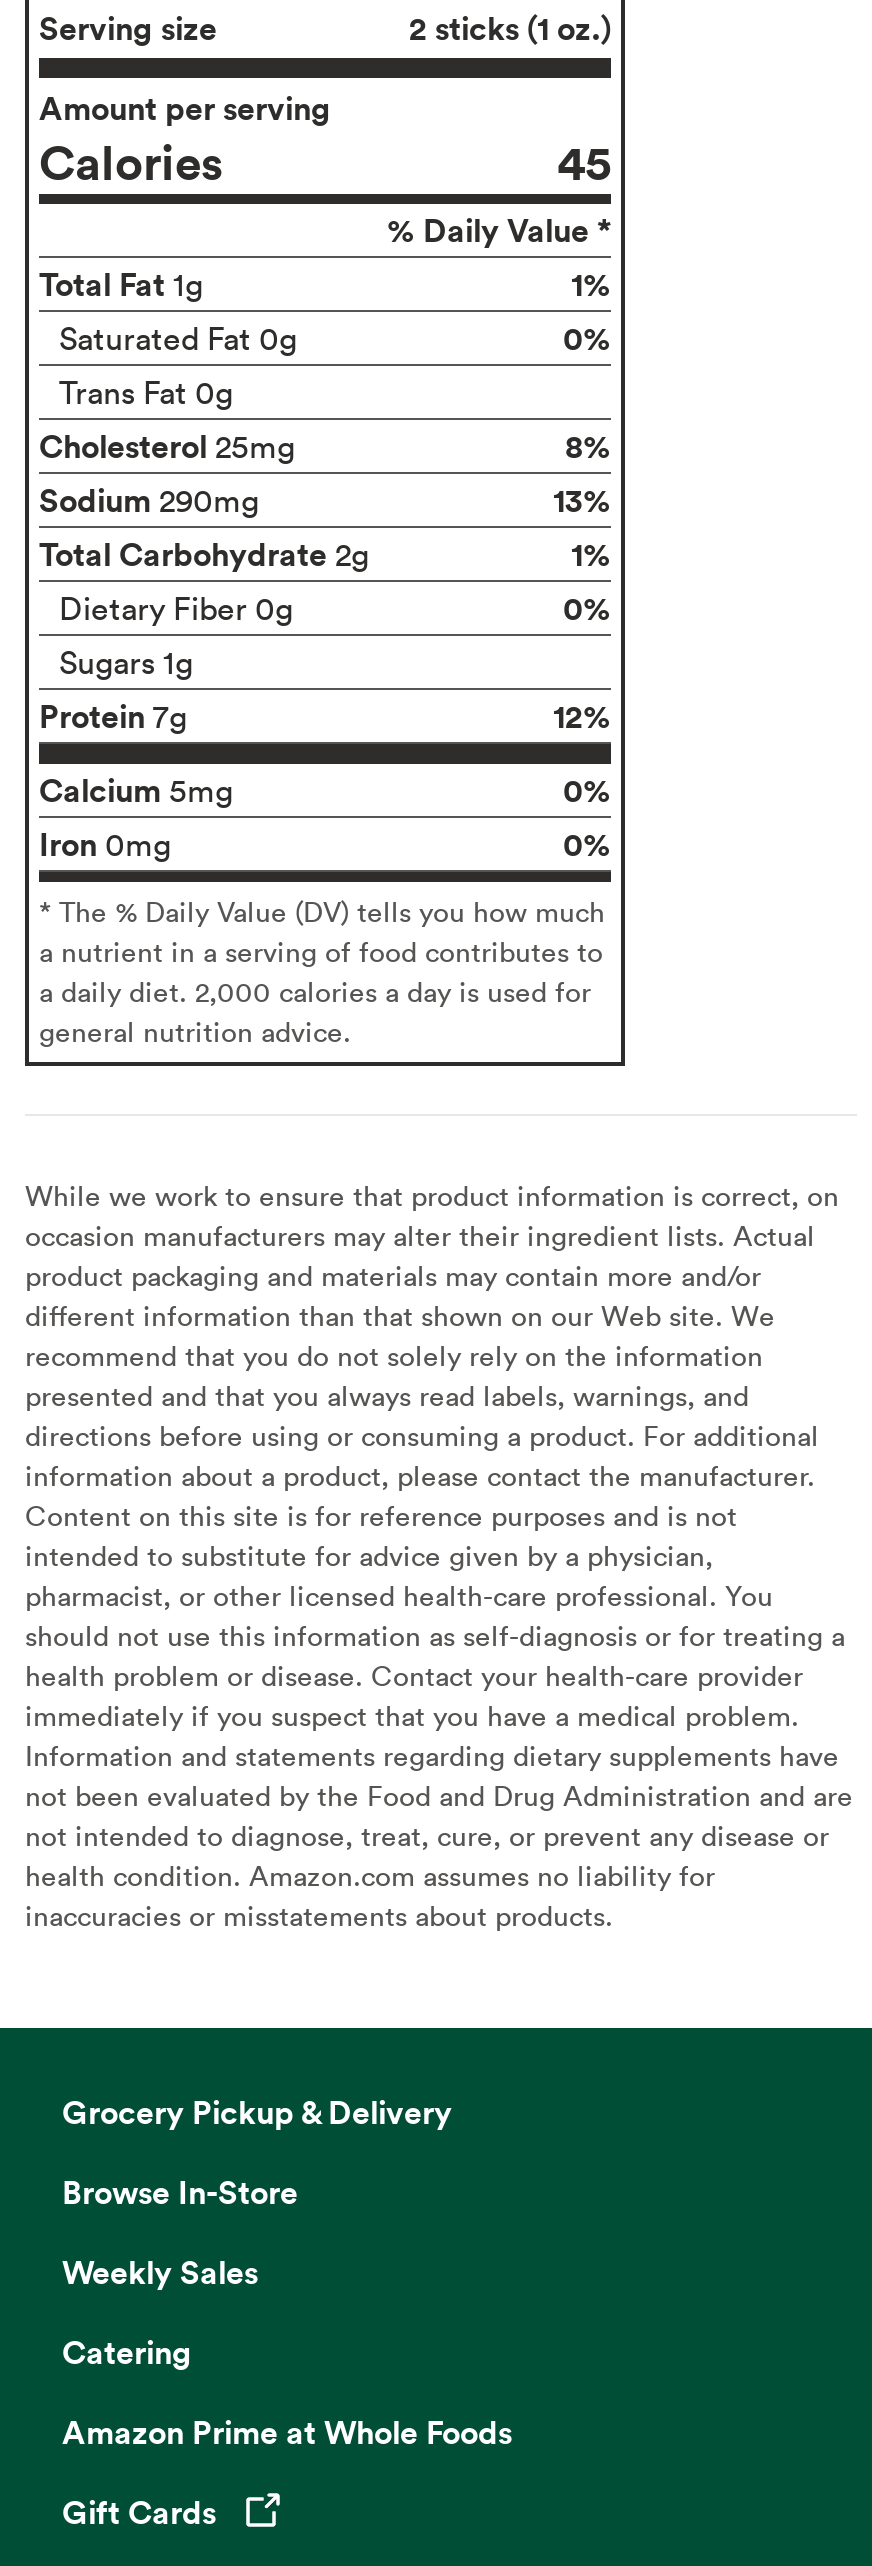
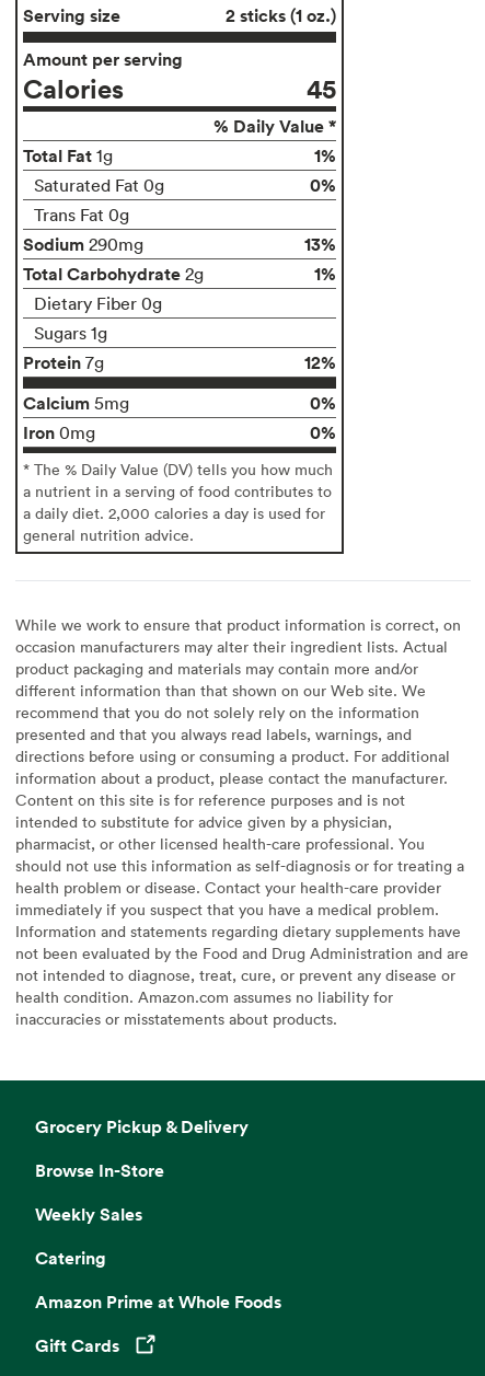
- Cholesterol 25mg
- 8%

- 0%
